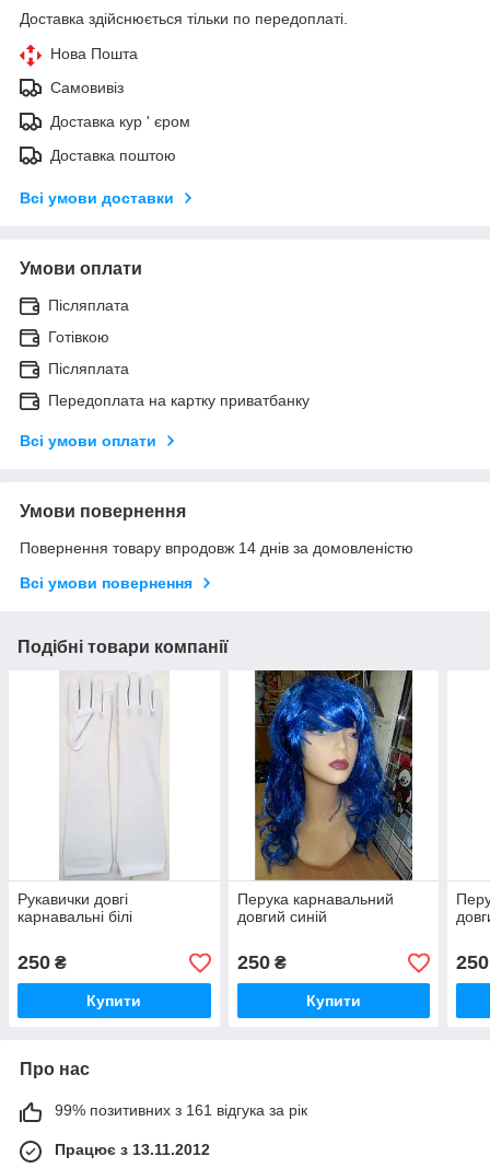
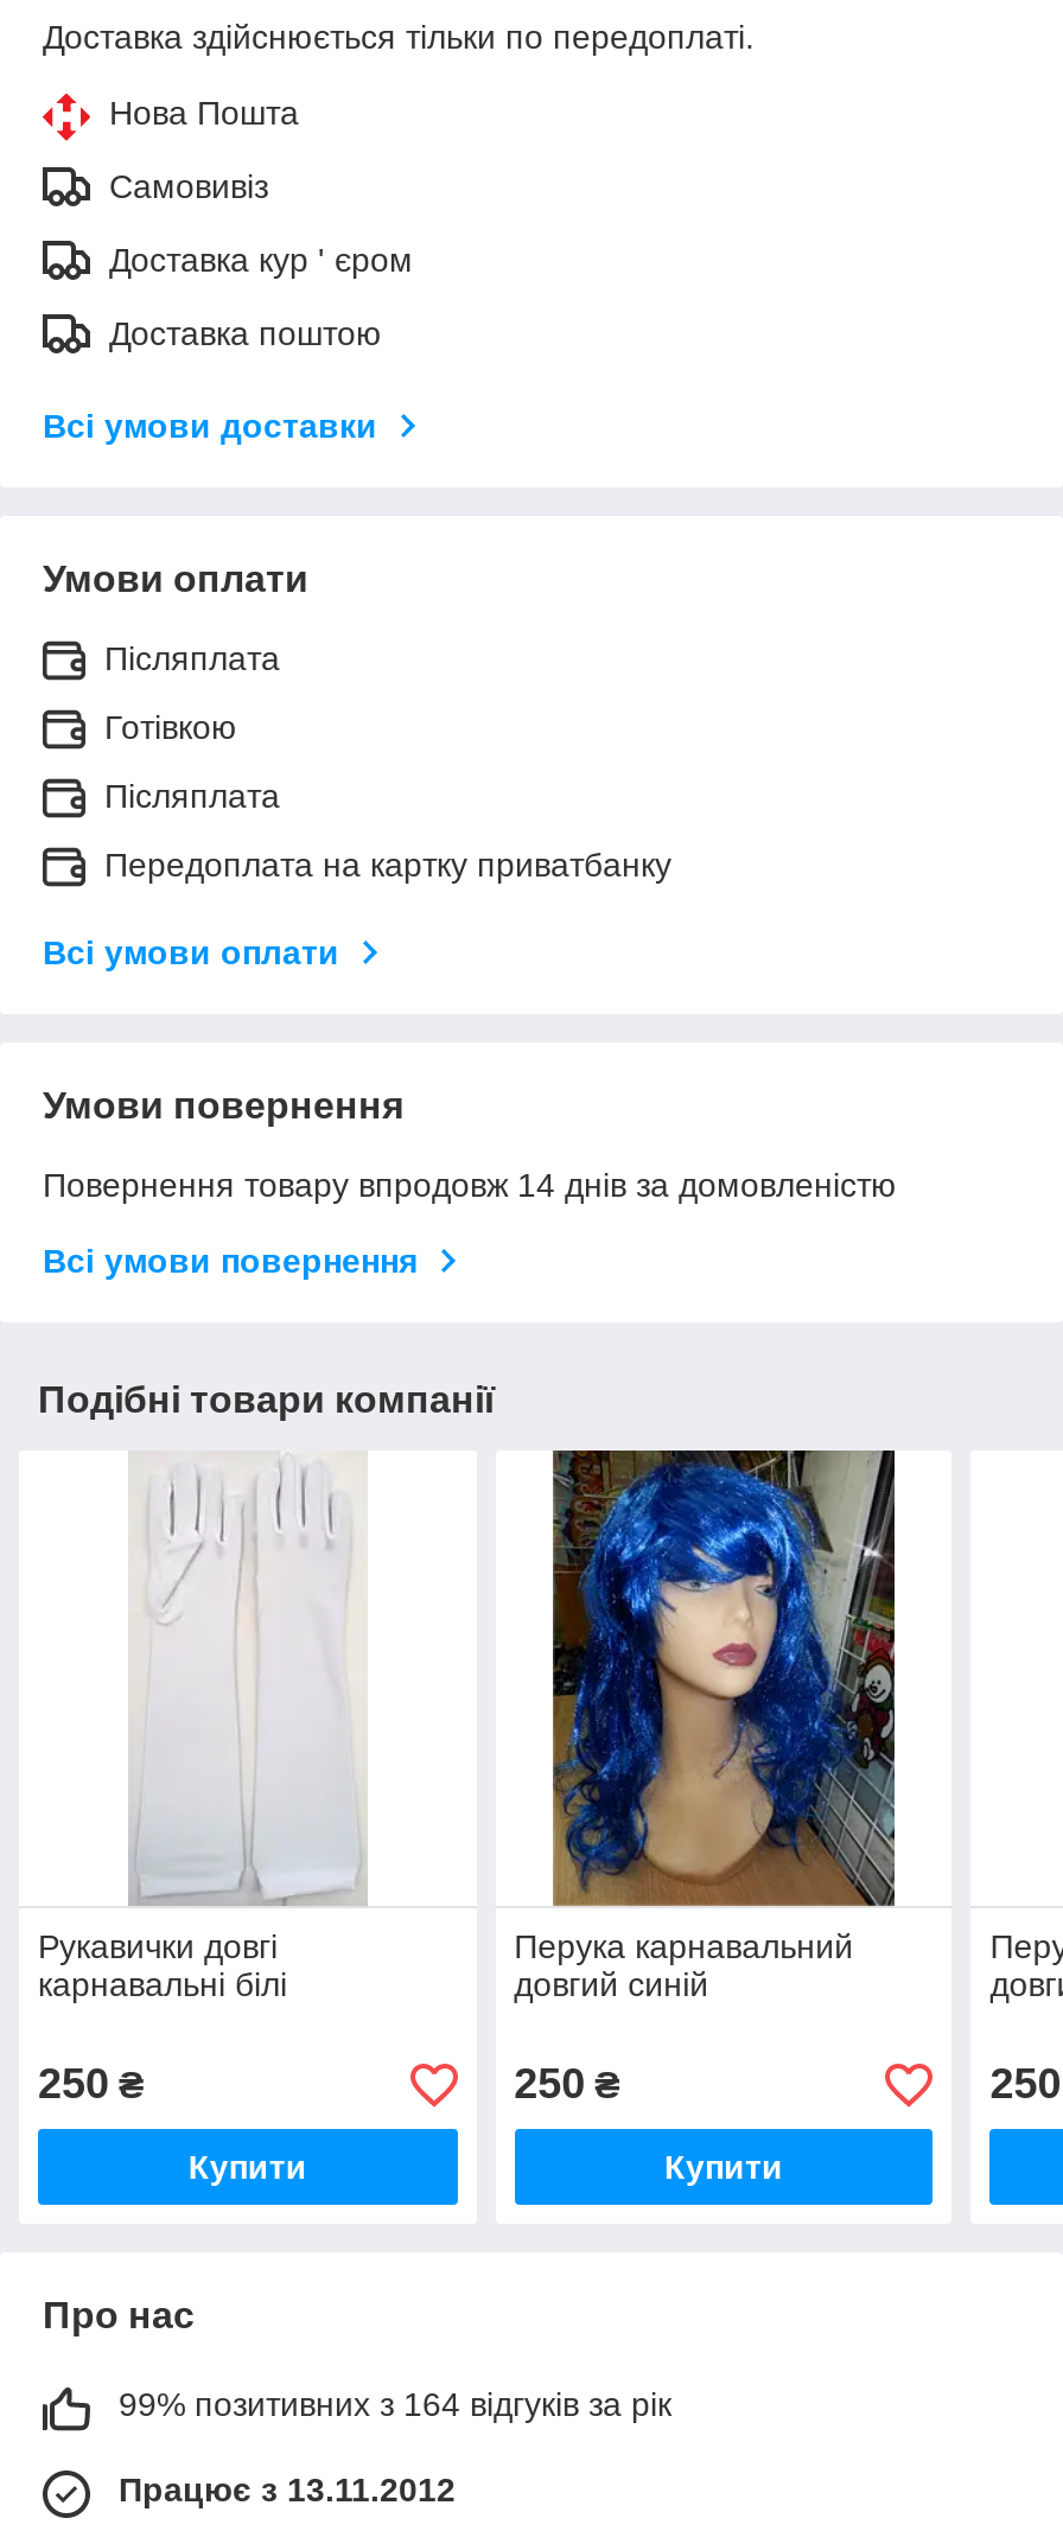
- 99% позитивних з 161 відгука за рік
+ 99% позитивних з 164 відгуків за рік
